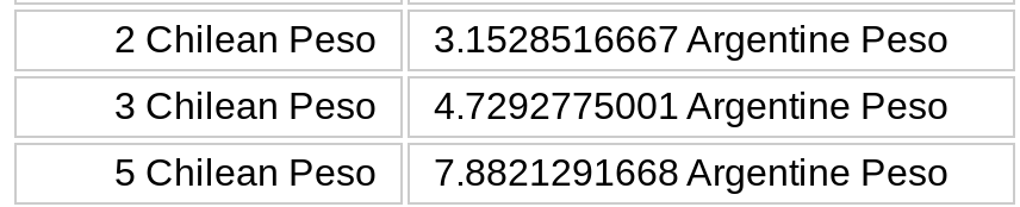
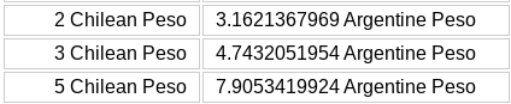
- 3.1528516667 Argentine Peso
+ 3.1621367969 Argentine Peso

- 4.7292775001 Argentine Peso
+ 4.7432051954 Argentine Peso

- 7.8821291668 Argentine Peso
+ 7.9053419924 Argentine Peso
